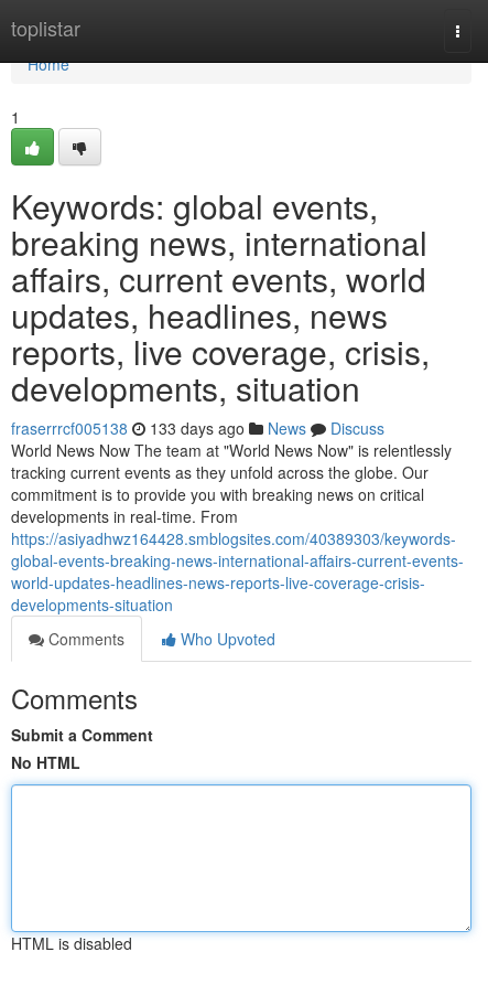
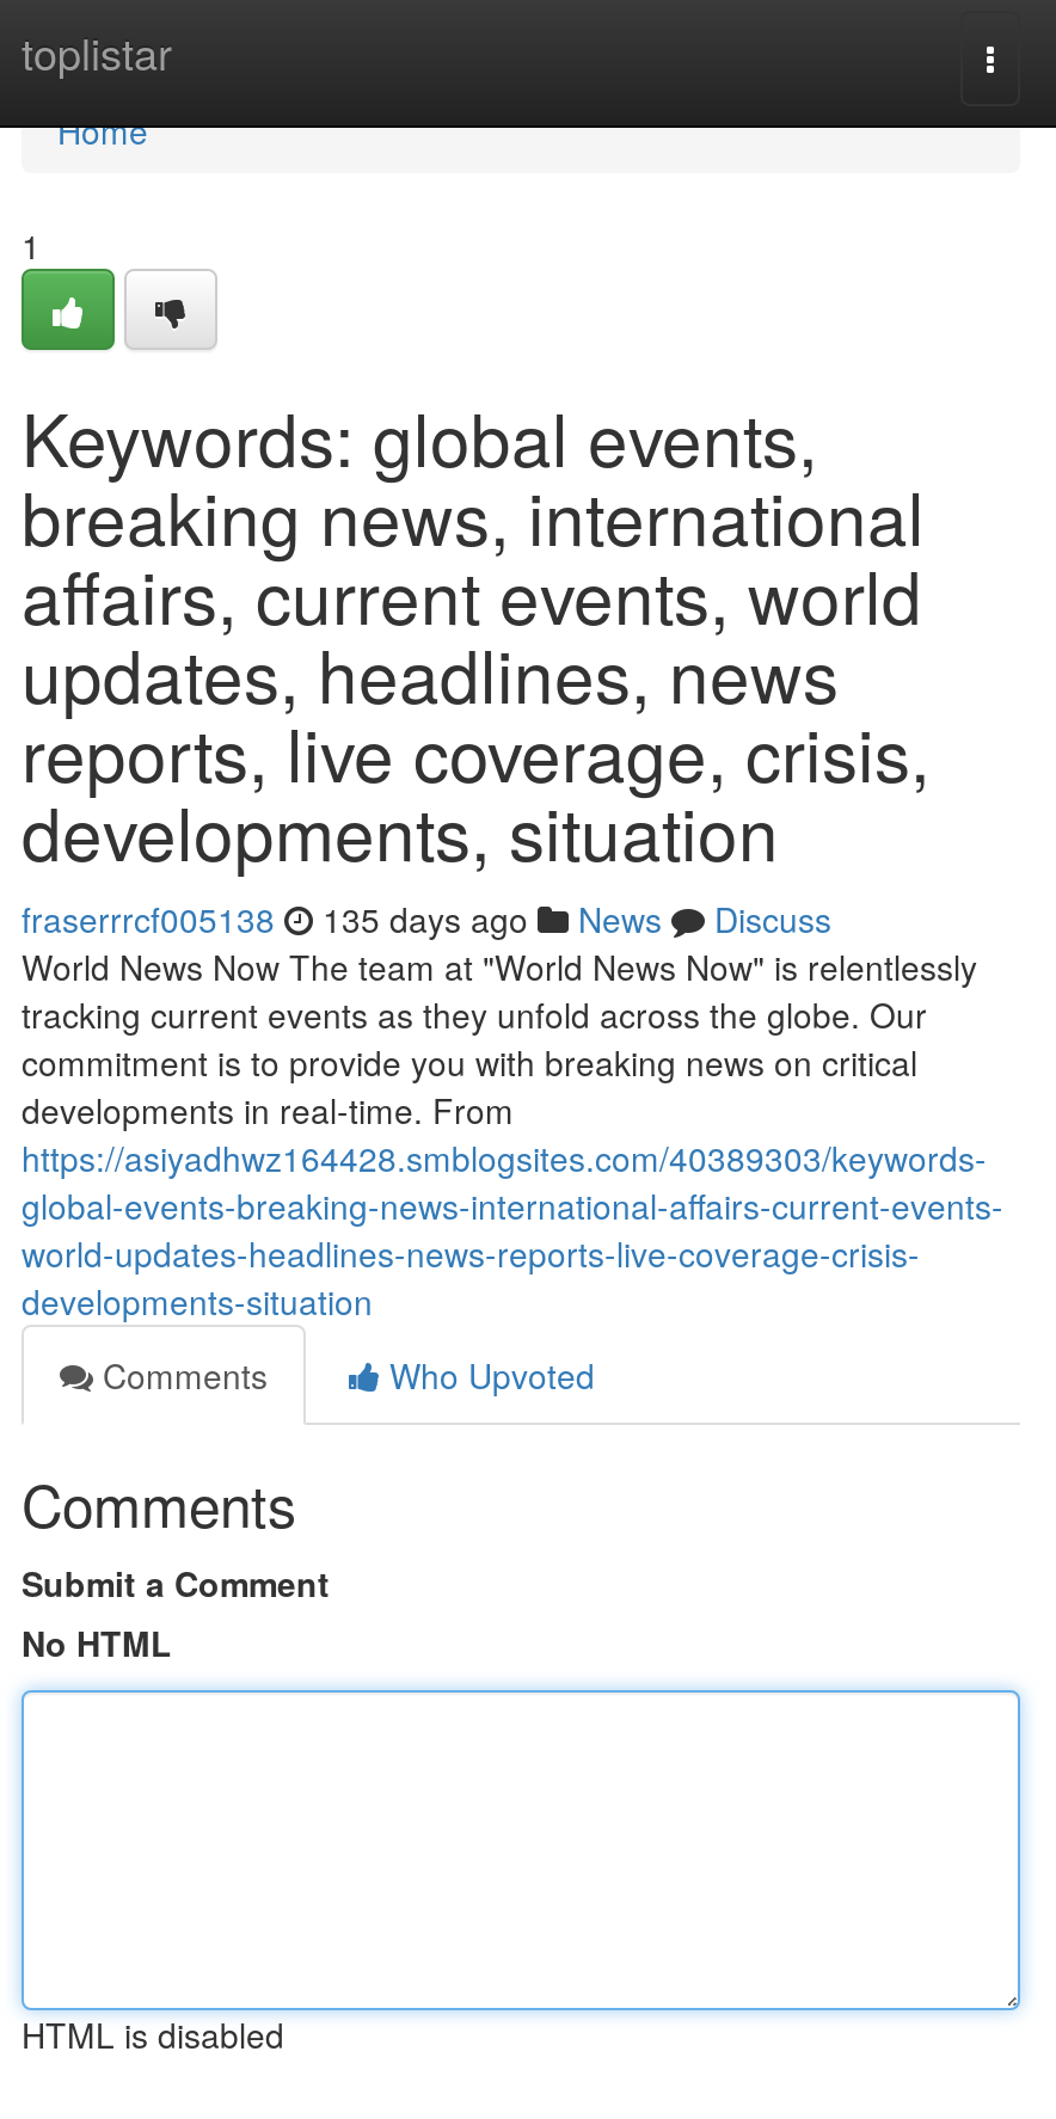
- fraserrrcf005138 133 days ago News Discuss
+ fraserrrcf005138 135 days ago News Discuss
